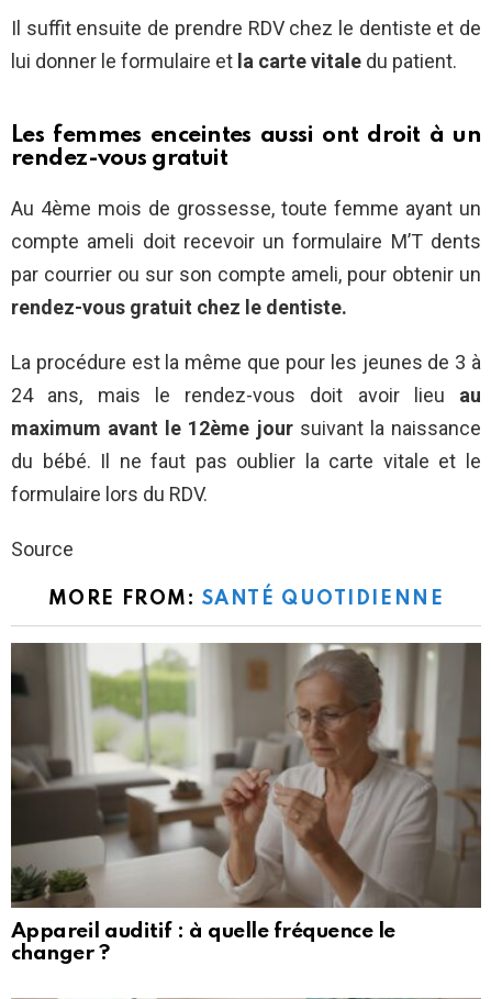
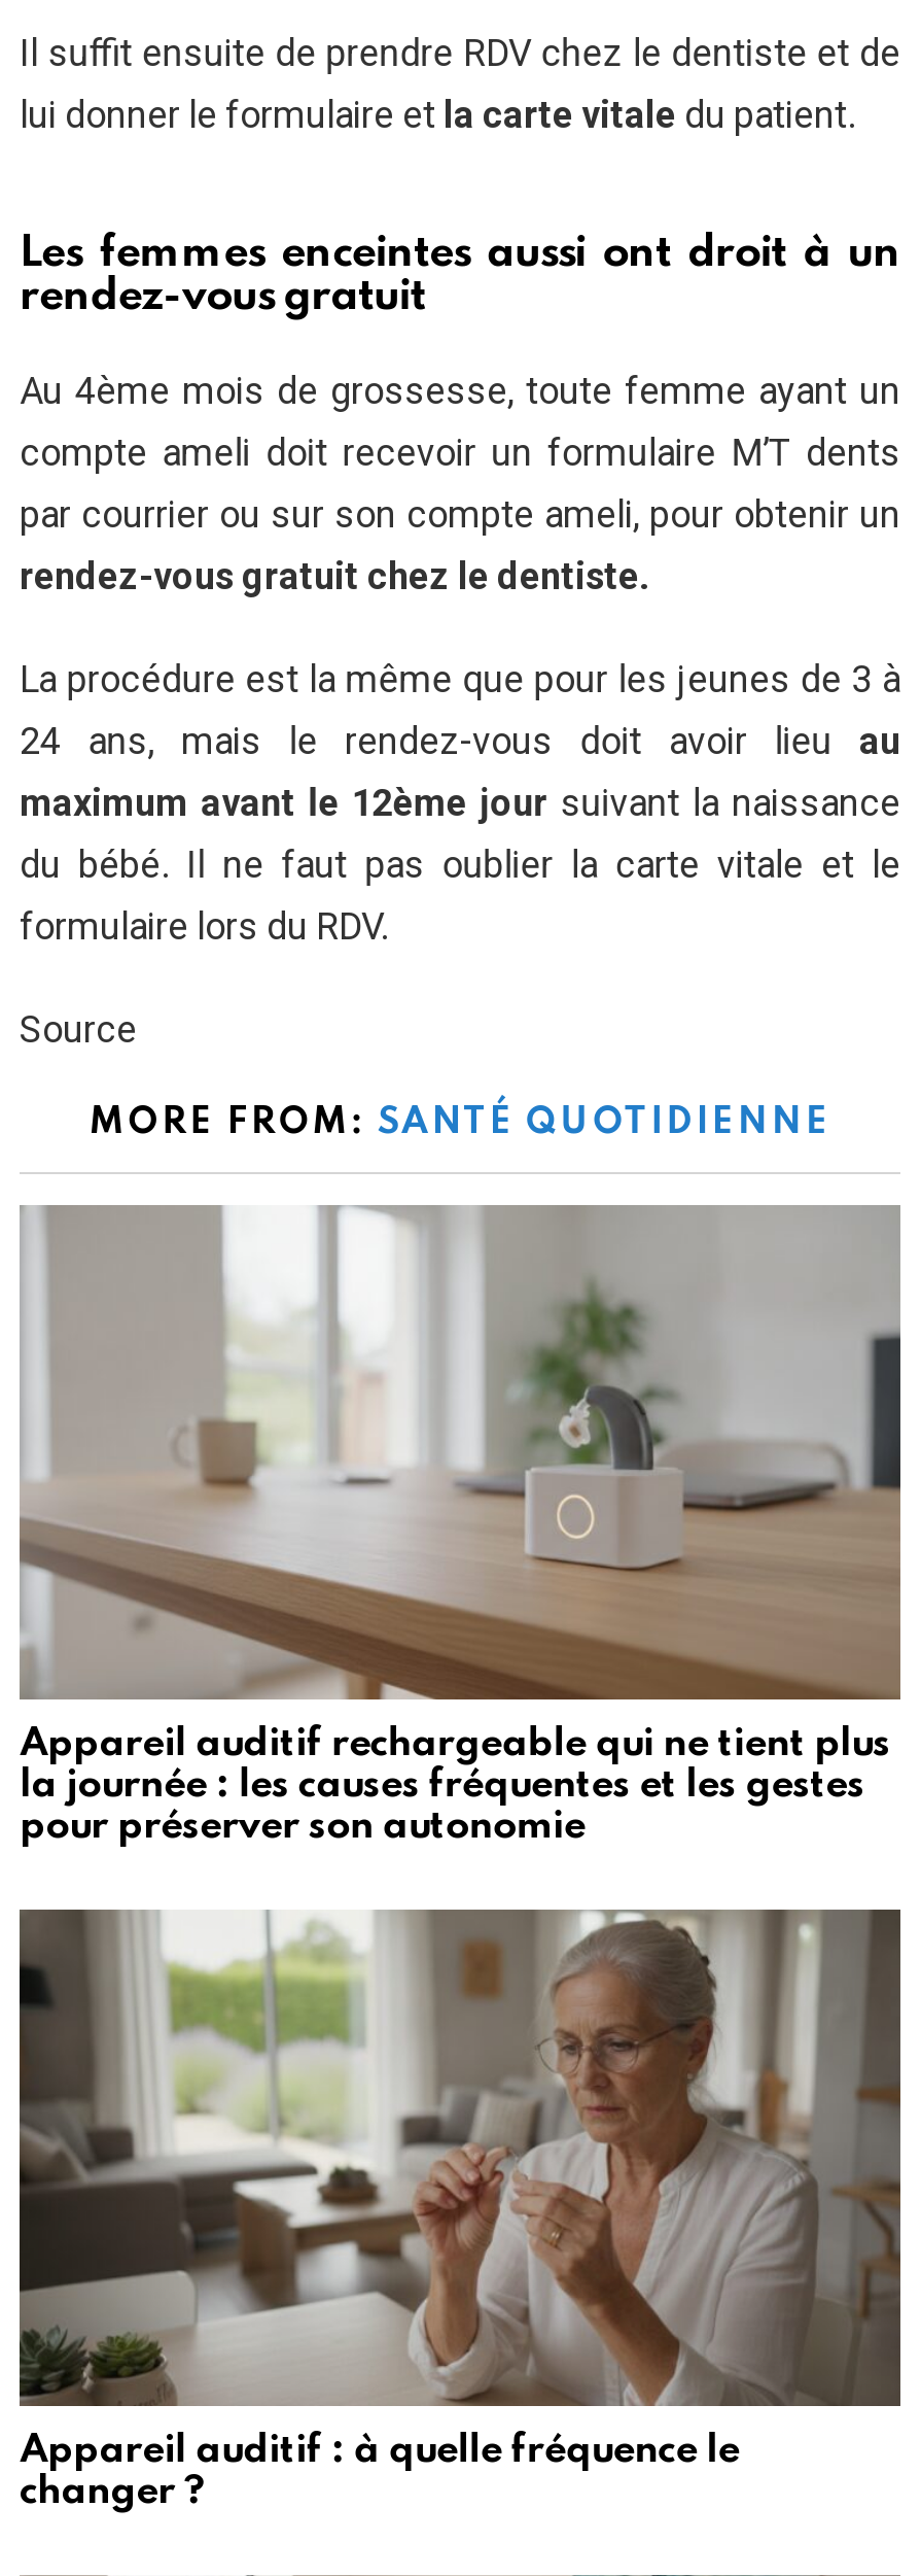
+ [image]
+ Appareil auditif rechargeable qui ne tient plus
+ la journée : les causes fréquentes et les gestes
+ pour préserver son autonomie
